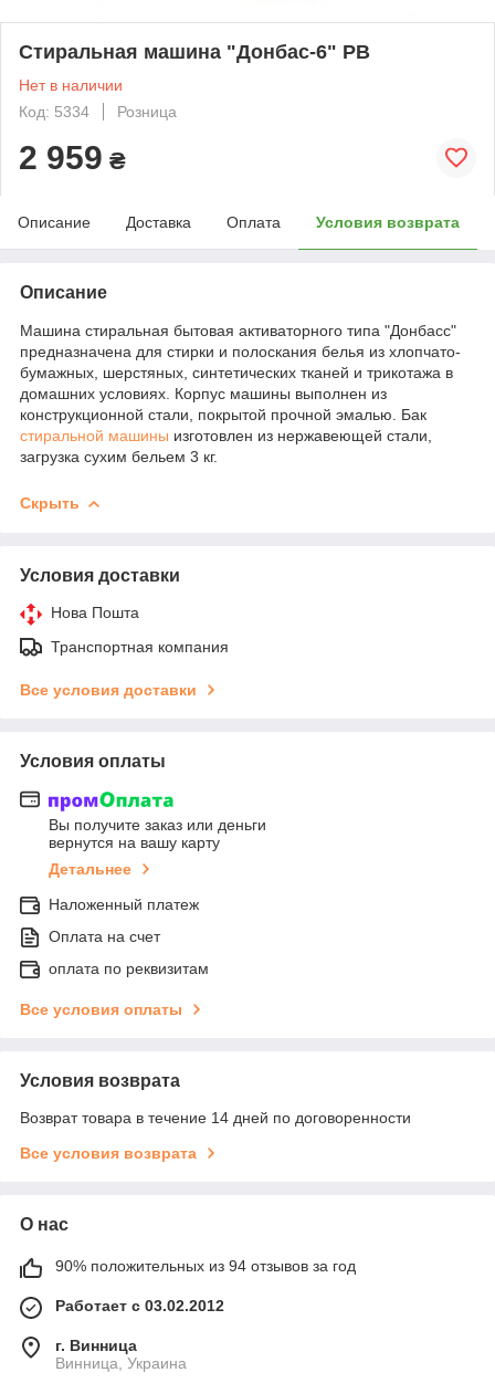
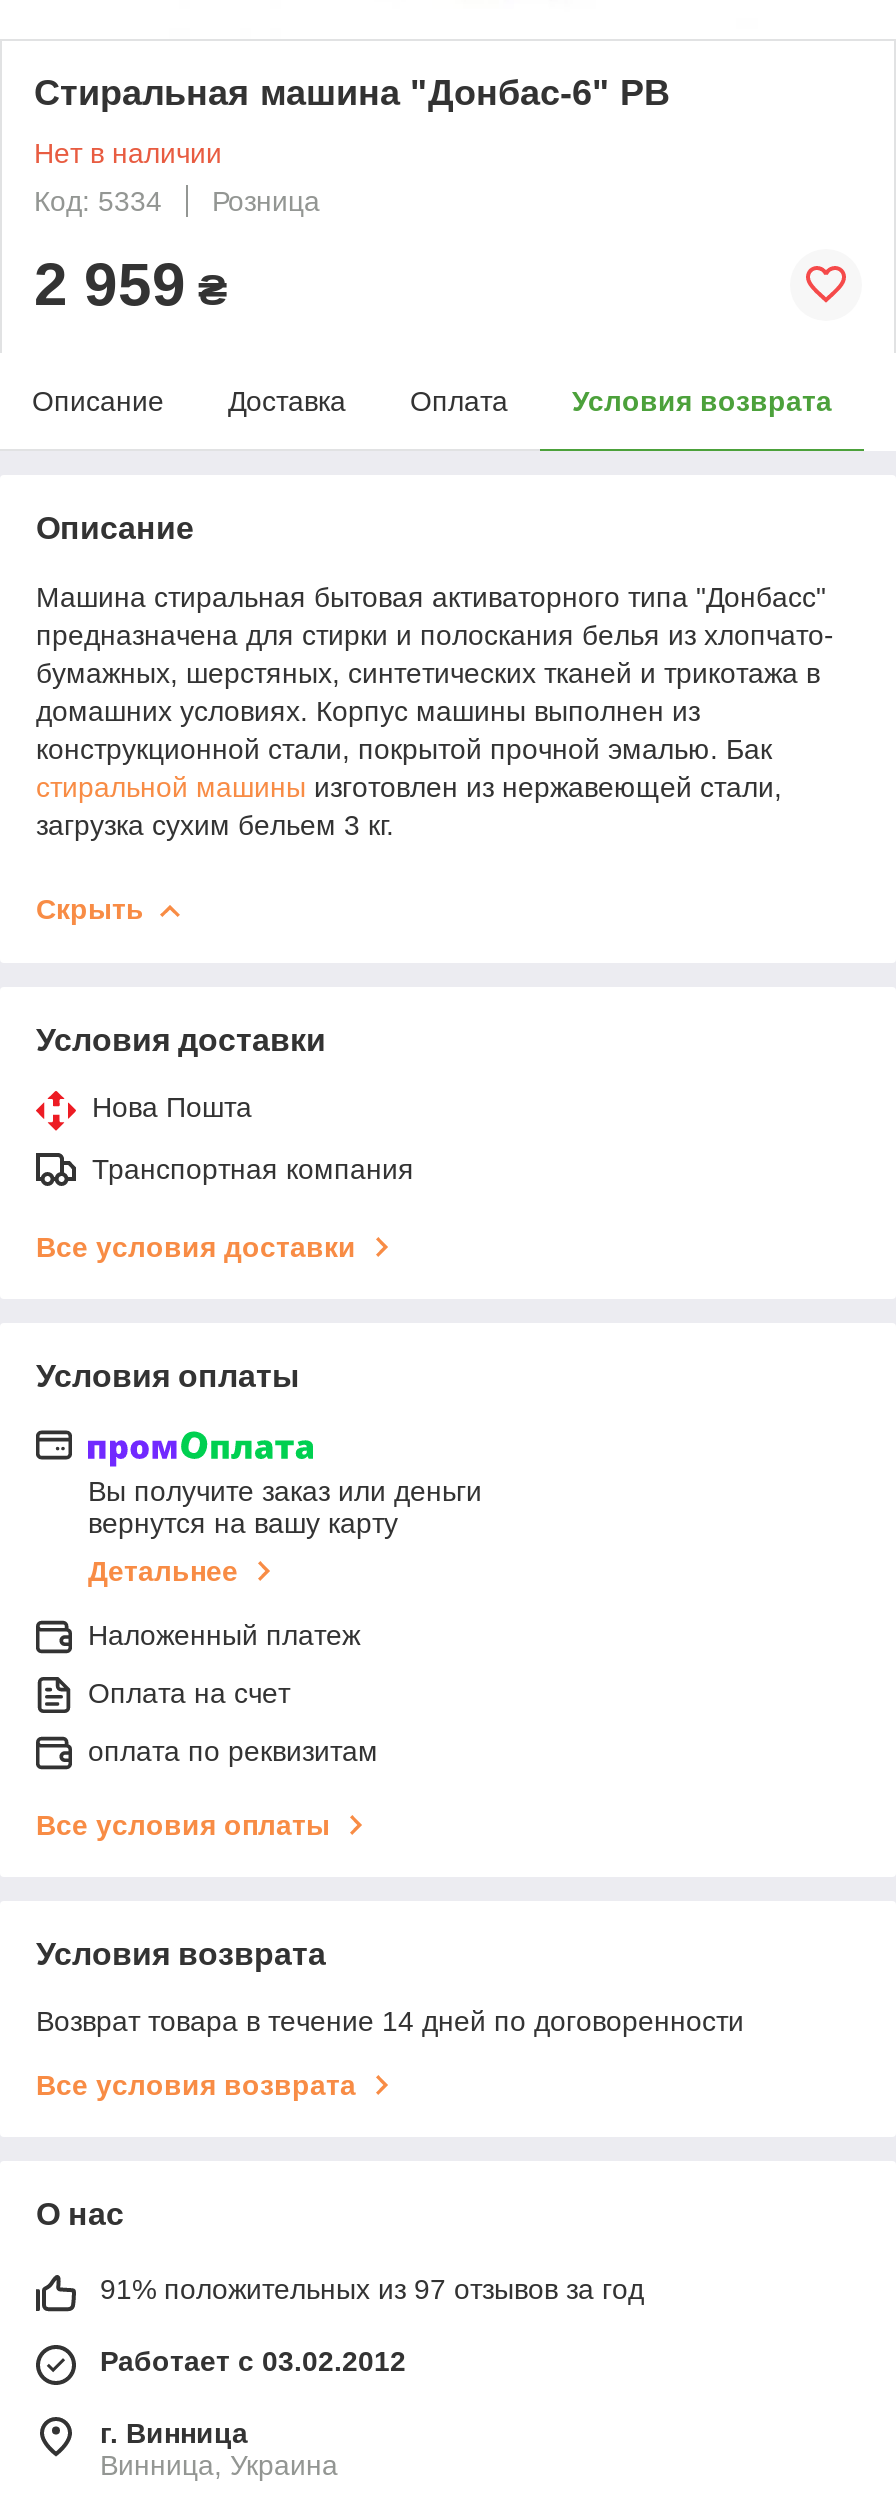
- 90% положительных из 94 отзывов за год
+ 91% положительных из 97 отзывов за год
